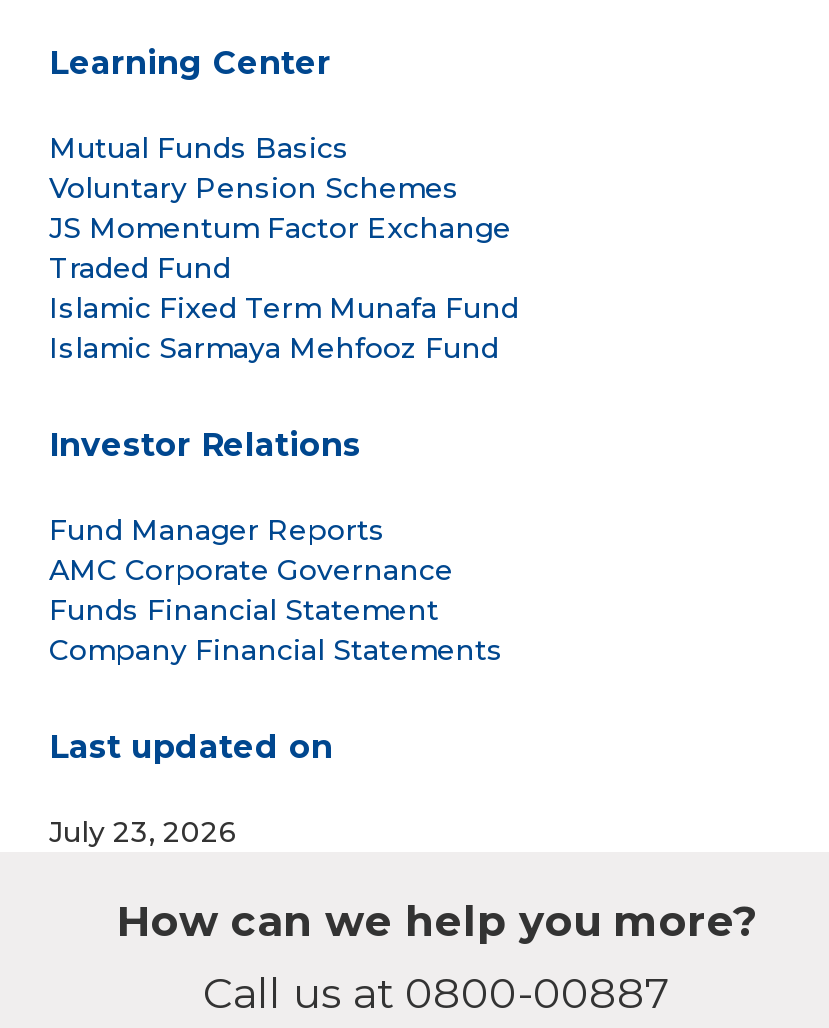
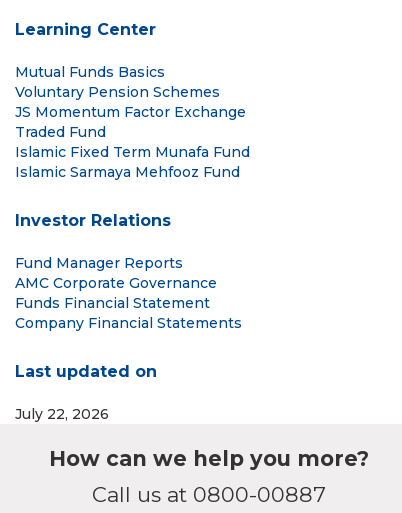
- July 23, 2026
+ July 22, 2026
